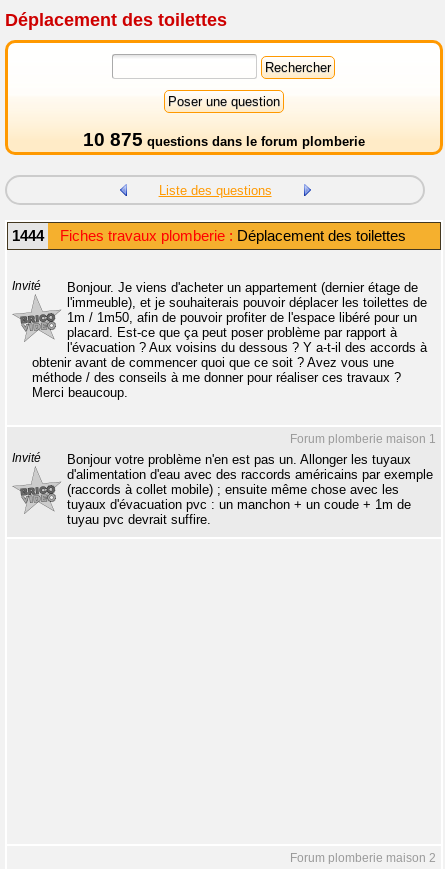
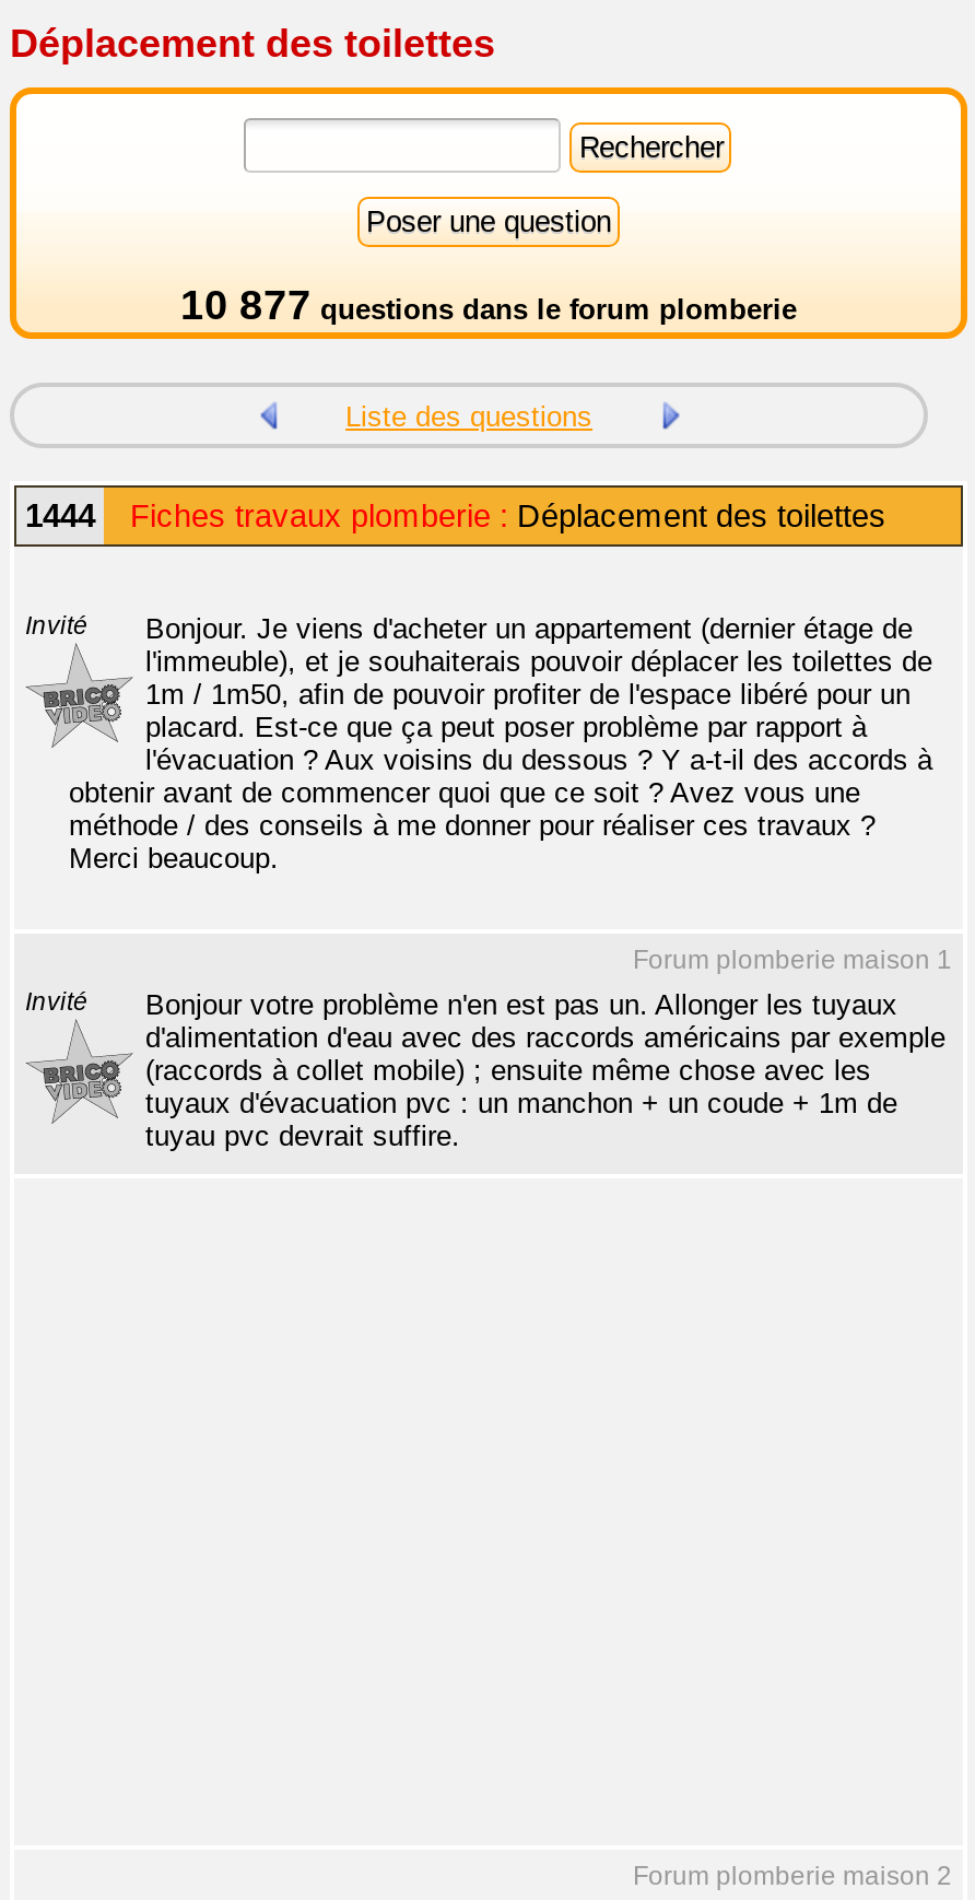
- 10 875 questions dans le forum plomberie
+ 10 877 questions dans le forum plomberie
